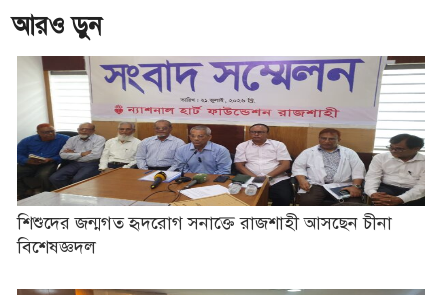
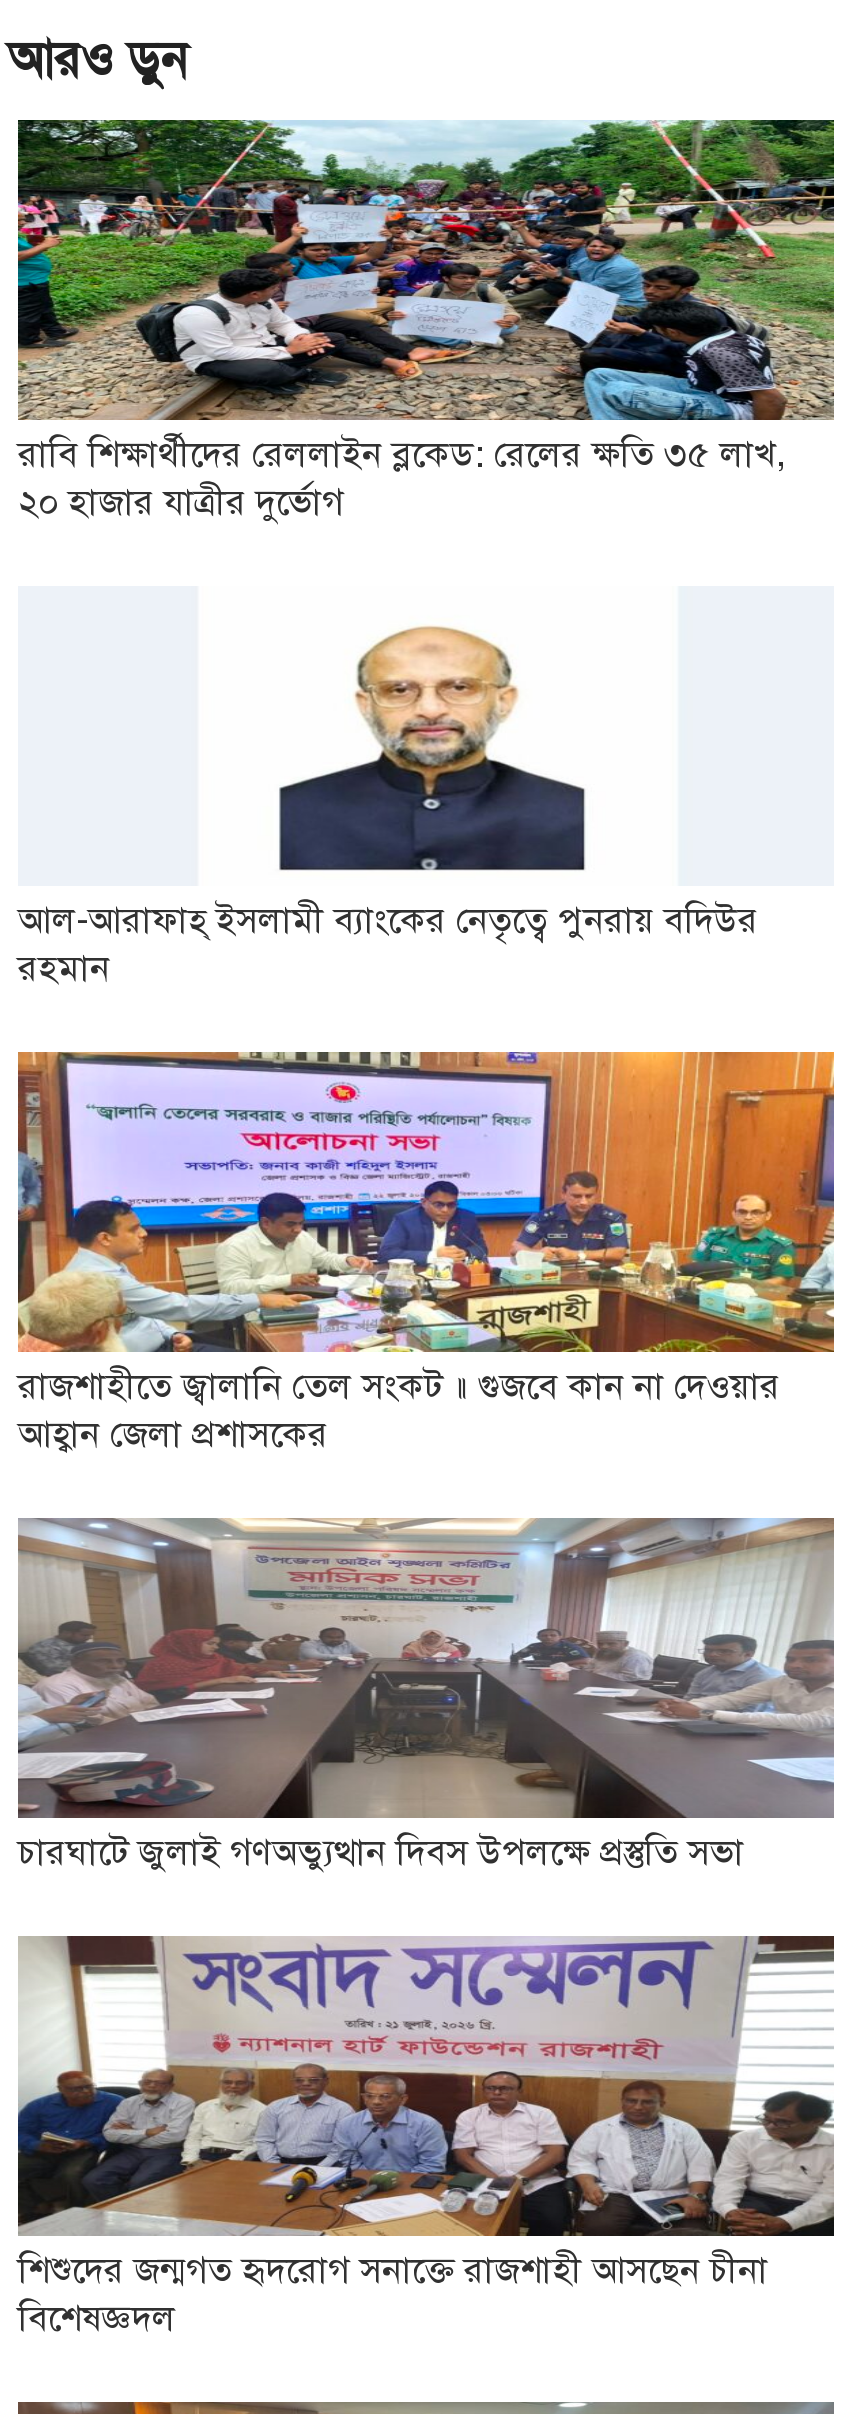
+ [image]
+ রাবি শিক্ষার্থীদের রেললাইন ব্লকেড: রেলের ক্ষতি ৩৫ লাখ,
+ ২০ হাজার যাত্রীর দুর্ভোগ

+ [image]
+ রাজশাহীতে জ্বালানি তেল সংকট ॥ গুজবে কান না দেওয়ার
+ আহ্বান জেলা প্রশাসকের

+ [image]
+ আল-আরাফাহ্ ইসলামী ব্যাংকের নেতৃত্বে পুনরায় বদিউর
+ রহমান

+ [image]
+ চারঘাটে জুলাই গণঅভ্যুত্থান দিবস উপলক্ষে প্রস্তুতি সভা
